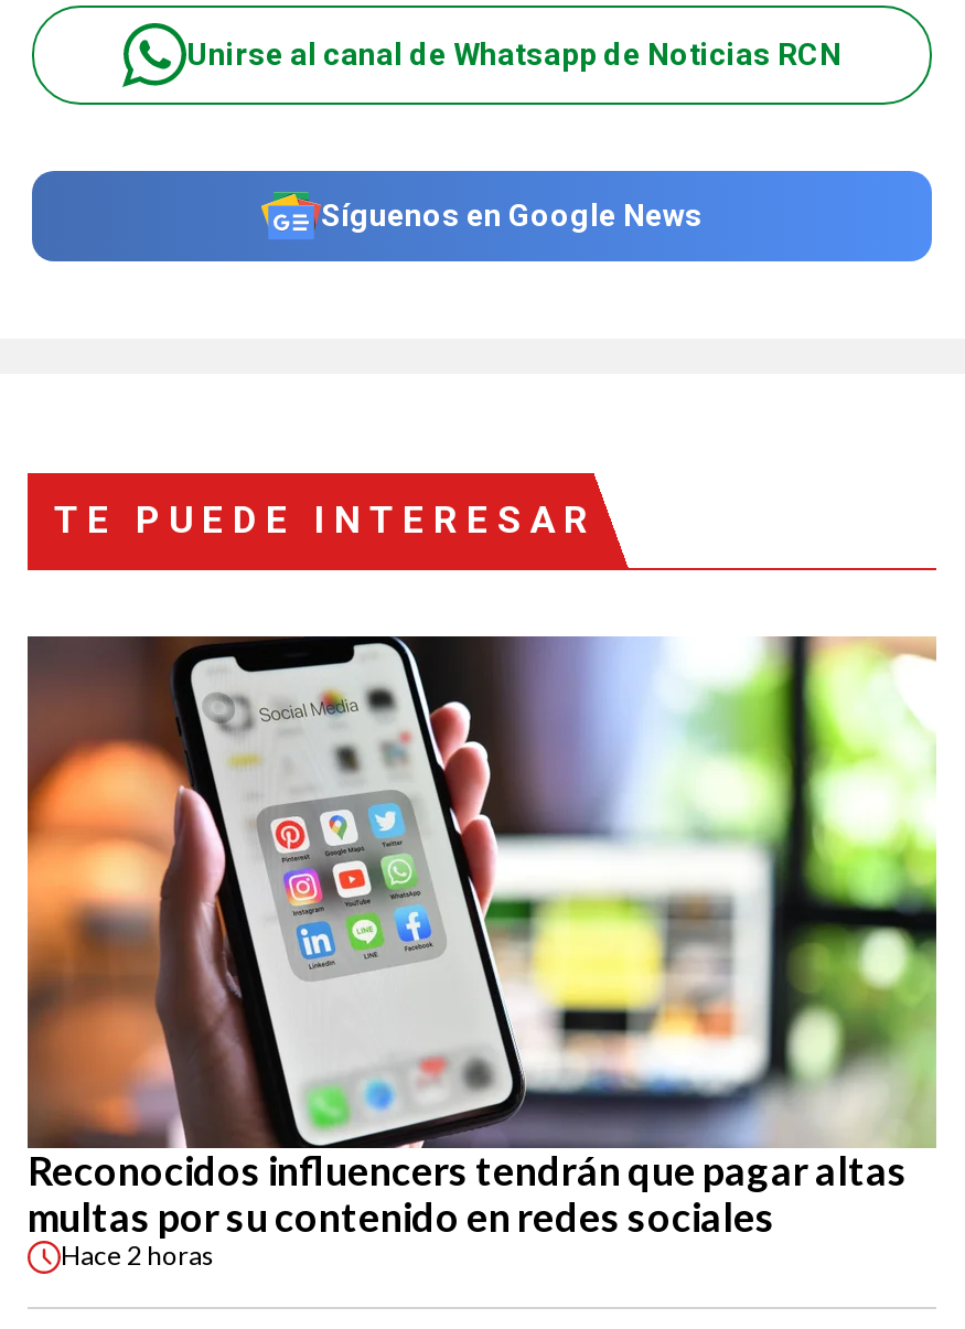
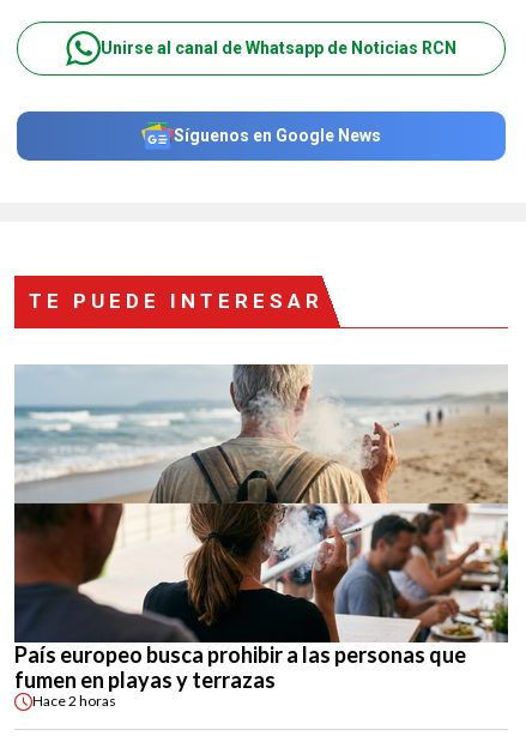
- [image]
- Reconocidos influencers tendrán que pagar altas
- multas por su contenido en redes sociales
+ [image]
+ País europeo busca prohibir a las personas que
+ fumen en playas y terrazas
